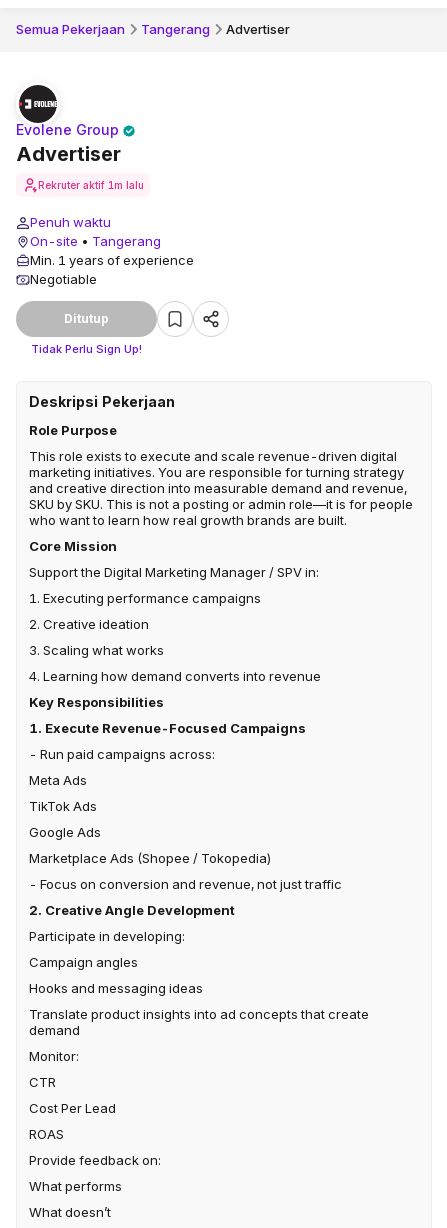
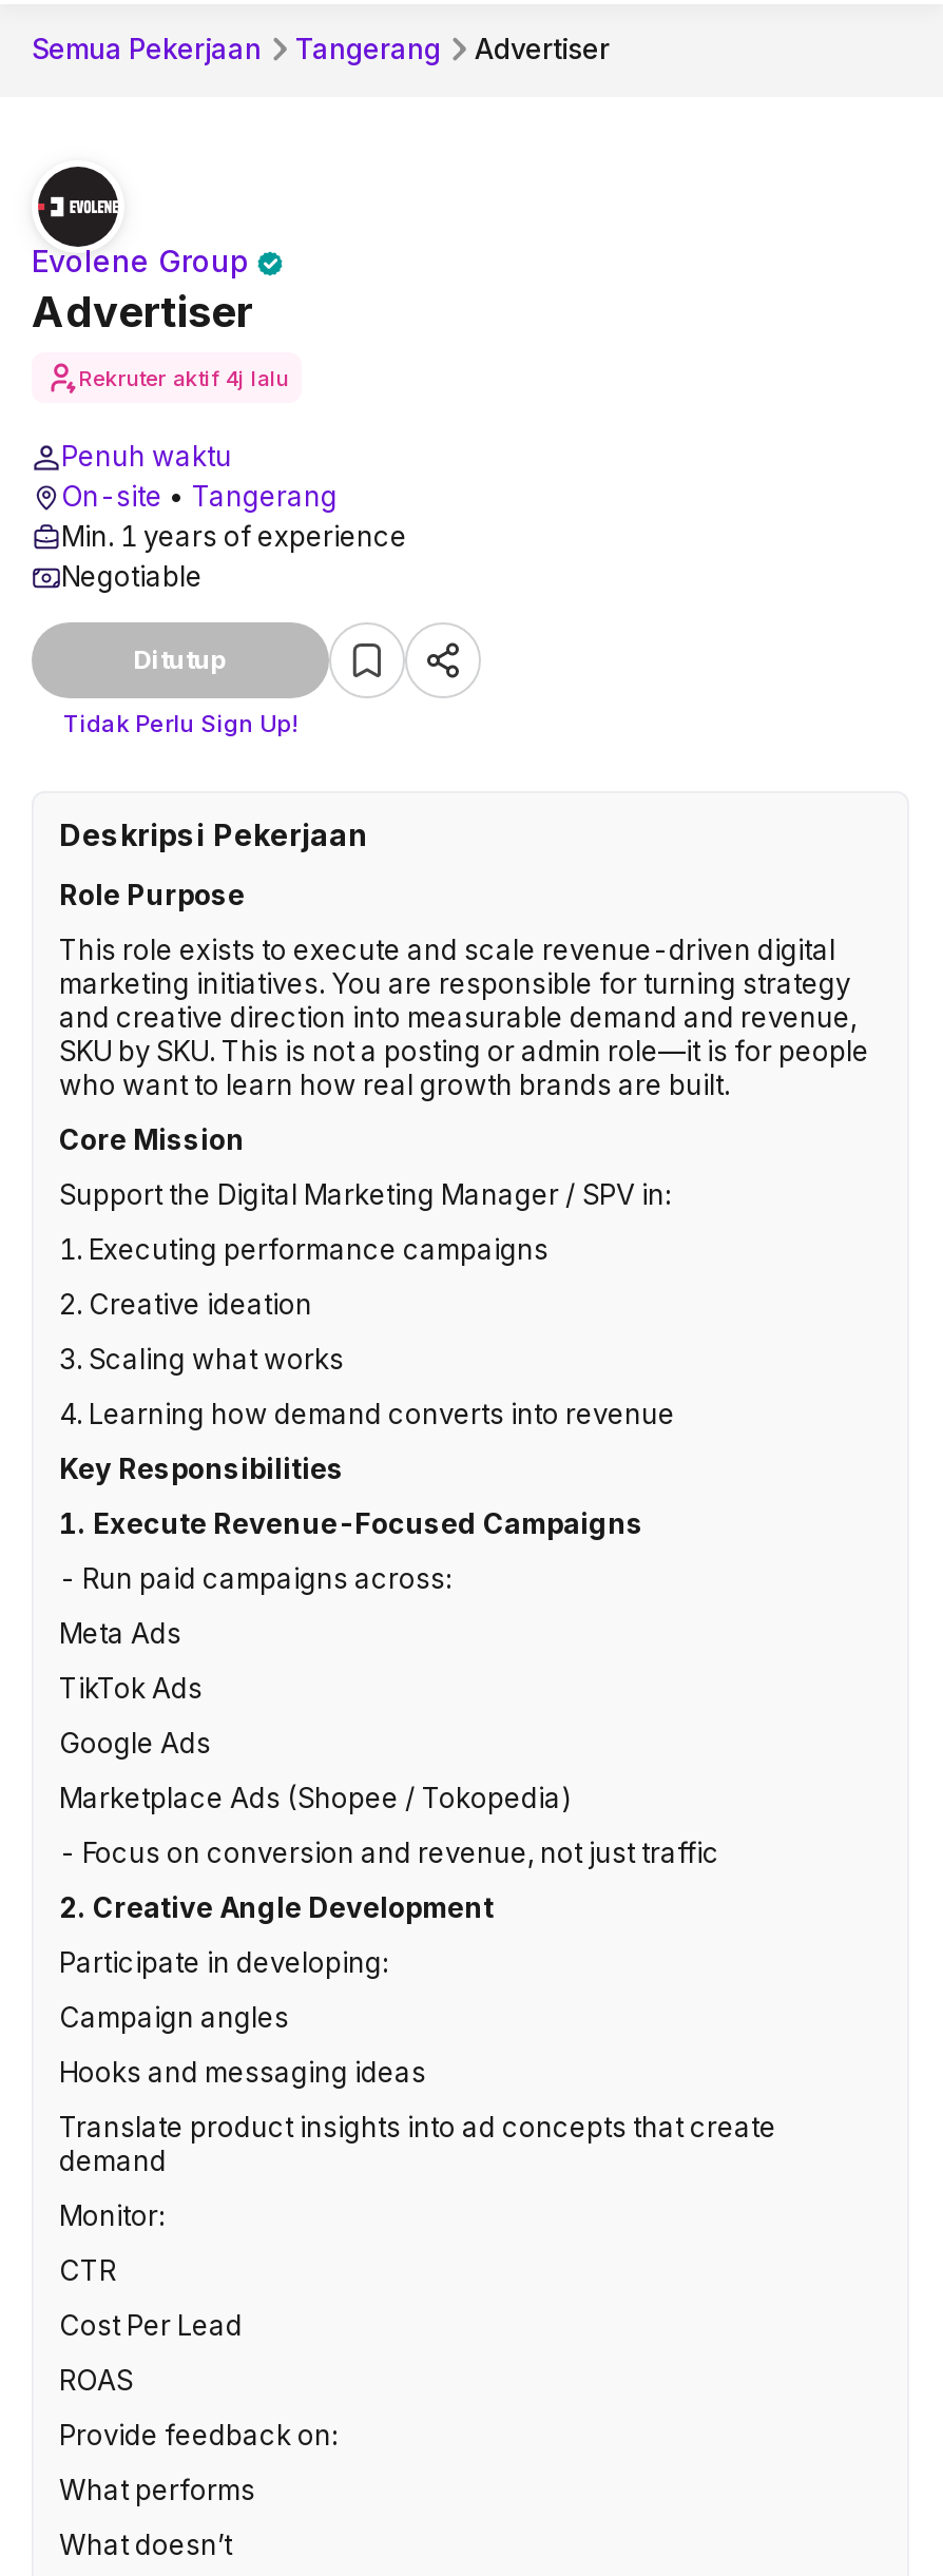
- Rekruter aktif 1m lalu
+ Rekruter aktif 4j lalu
